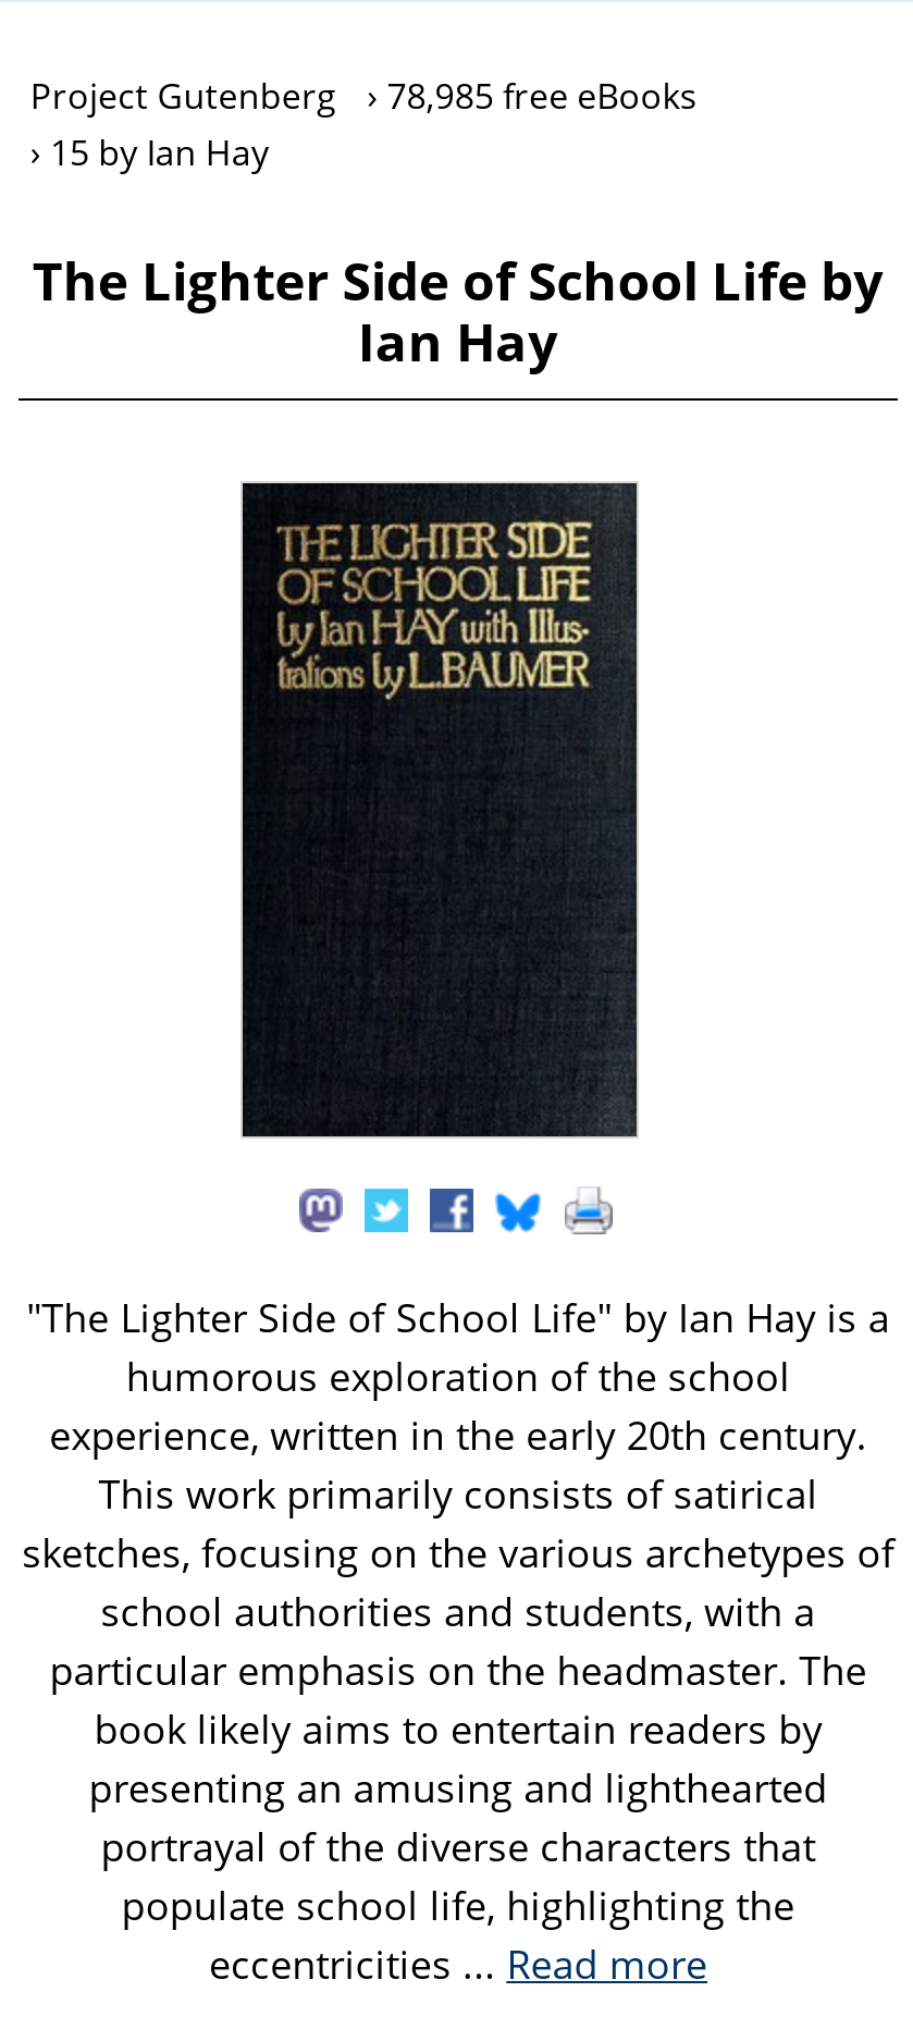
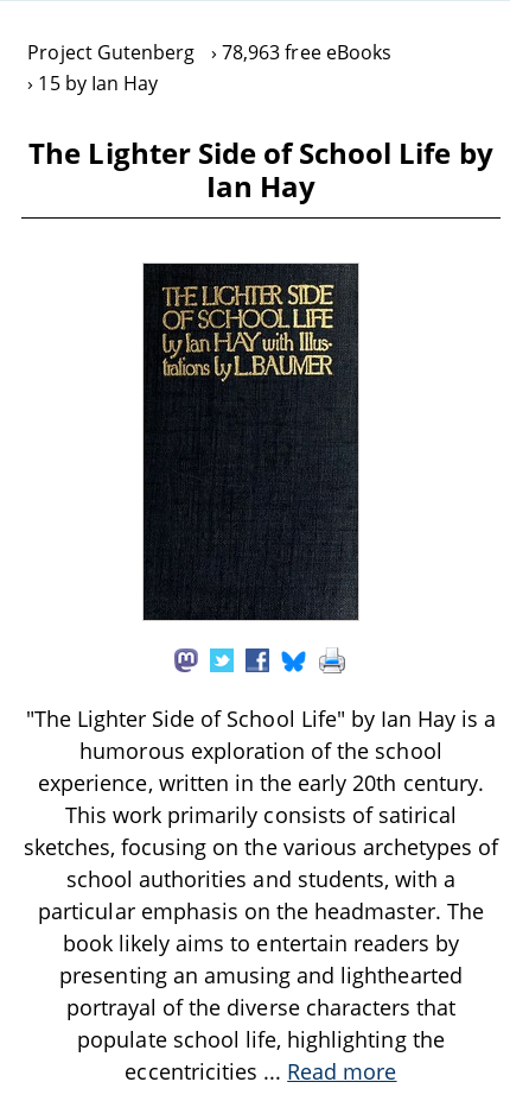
- Project Gutenberg 78,985 free eBooks
+ Project Gutenberg 78,963 free eBooks
